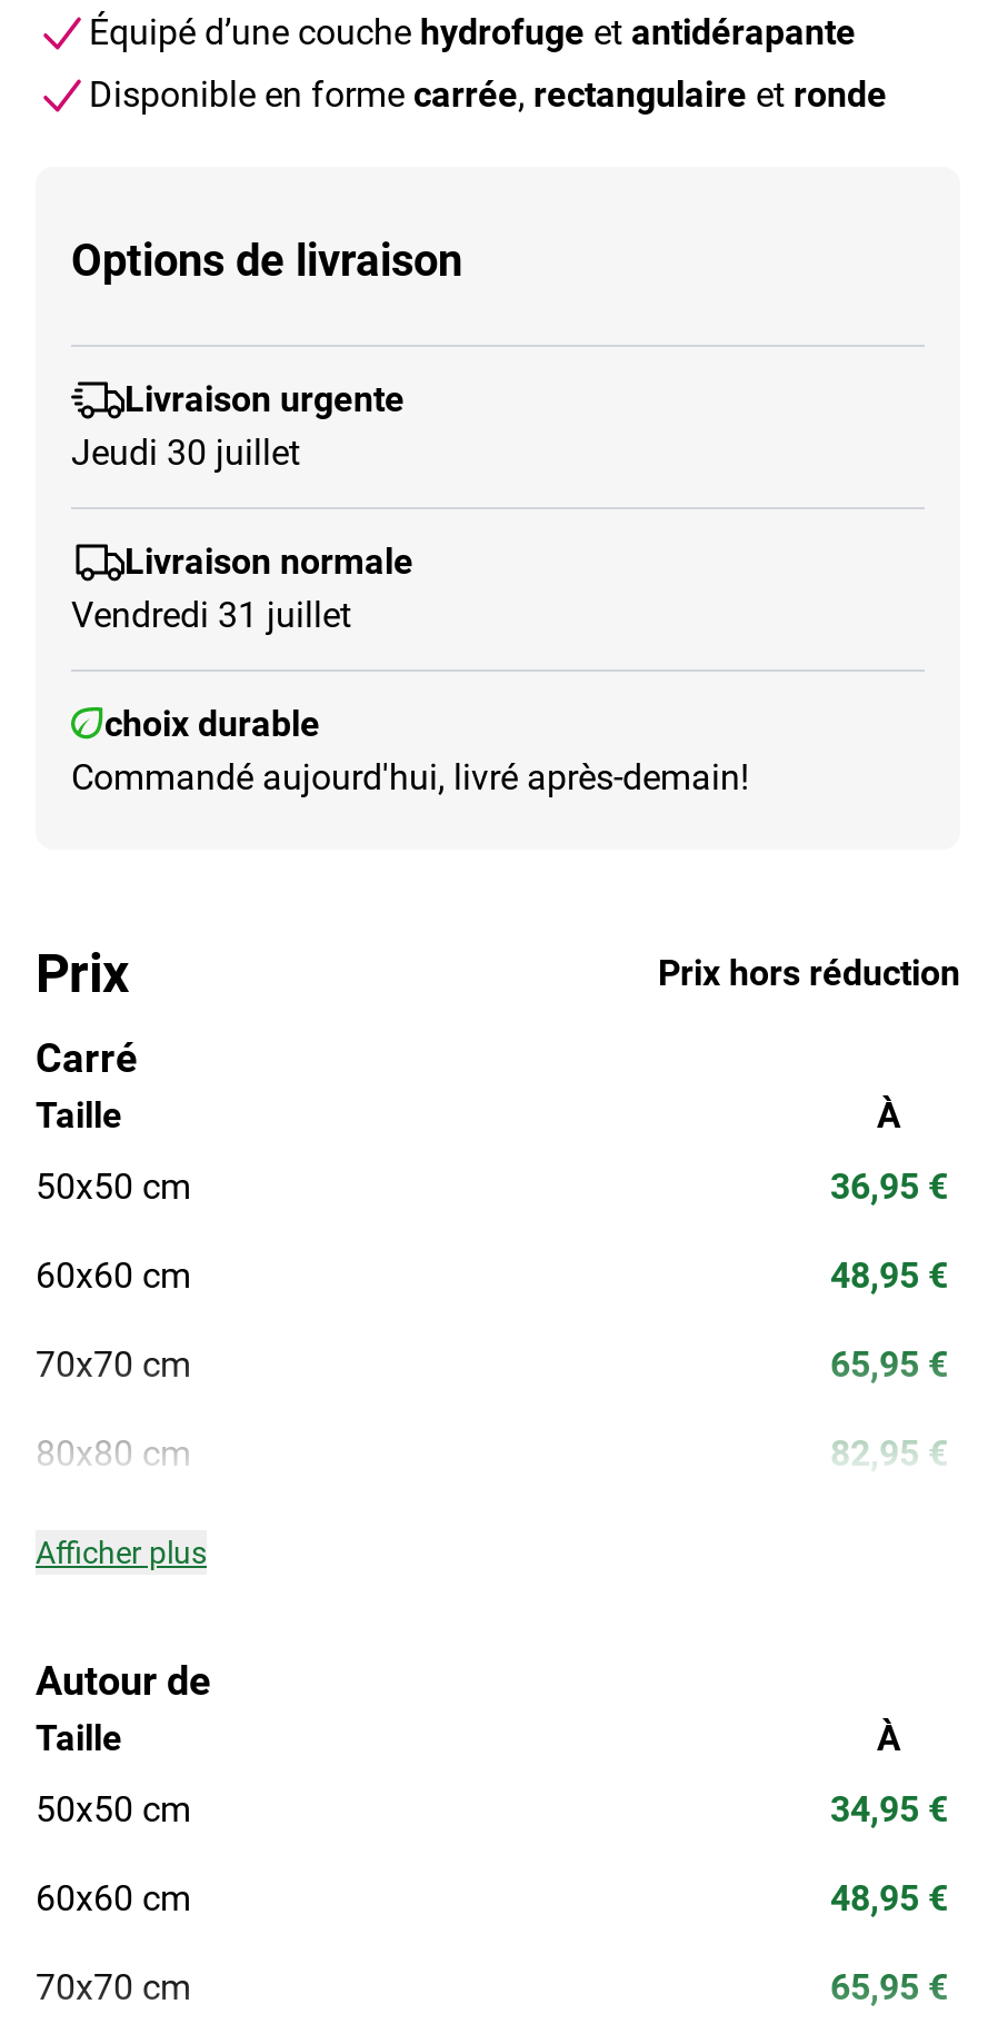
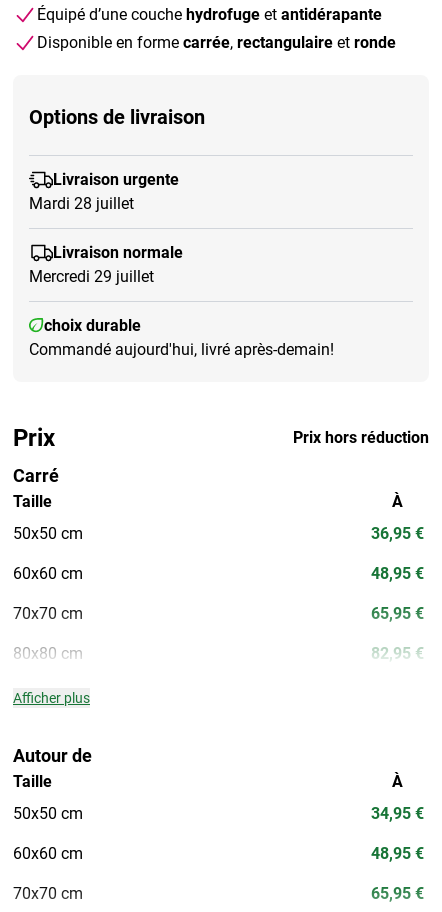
- Jeudi 30 juillet
+ Mardi 28 juillet

- Vendredi 31 juillet
+ Mercredi 29 juillet
